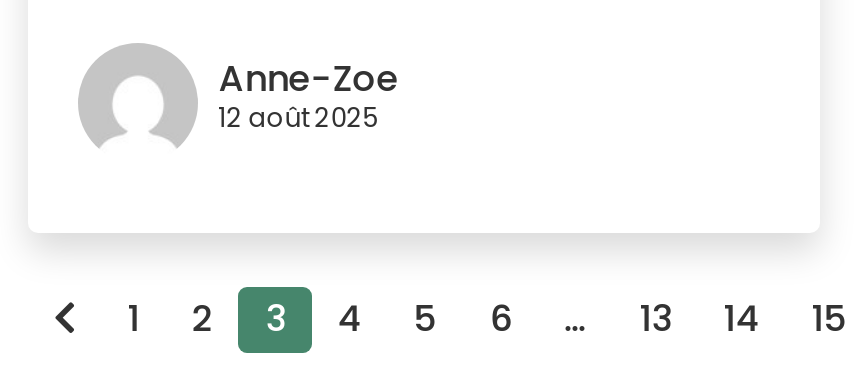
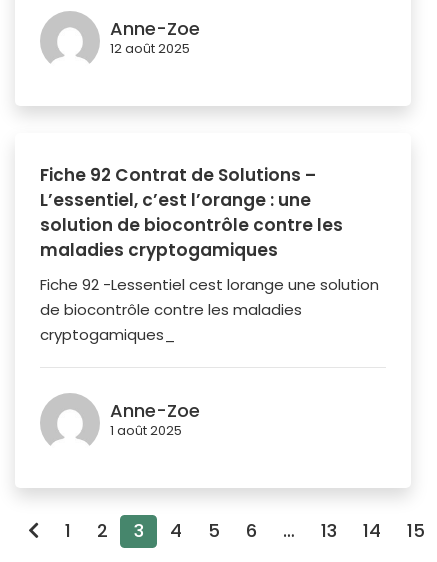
+ Fiche 92 Contrat de Solutions –
+ L’essentiel, c’est l’orange : une
+ solution de biocontrôle contre les
+ maladies cryptogamiques
+ Fiche 92 -Lessentiel cest lorange une solution
+ de biocontrôle contre les maladies
+ cryptogamiques_
+ Anne-Zoe
+ 1 août 2025
